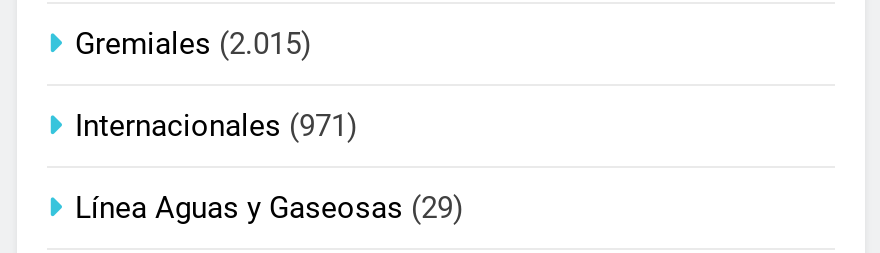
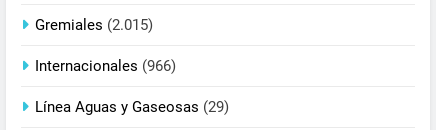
- Internacionales (971)
+ Internacionales (966)
